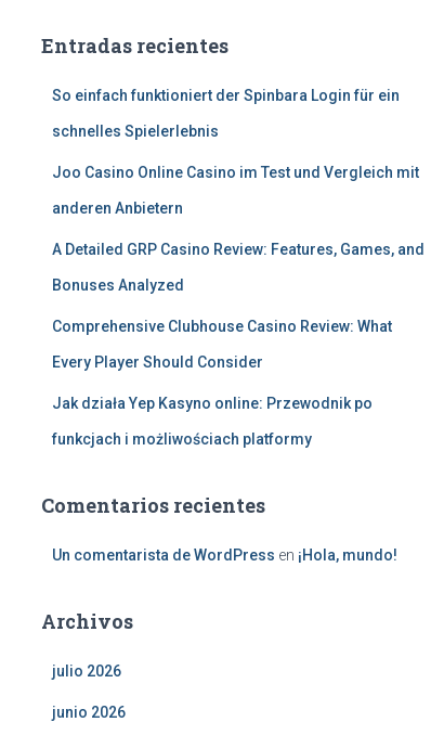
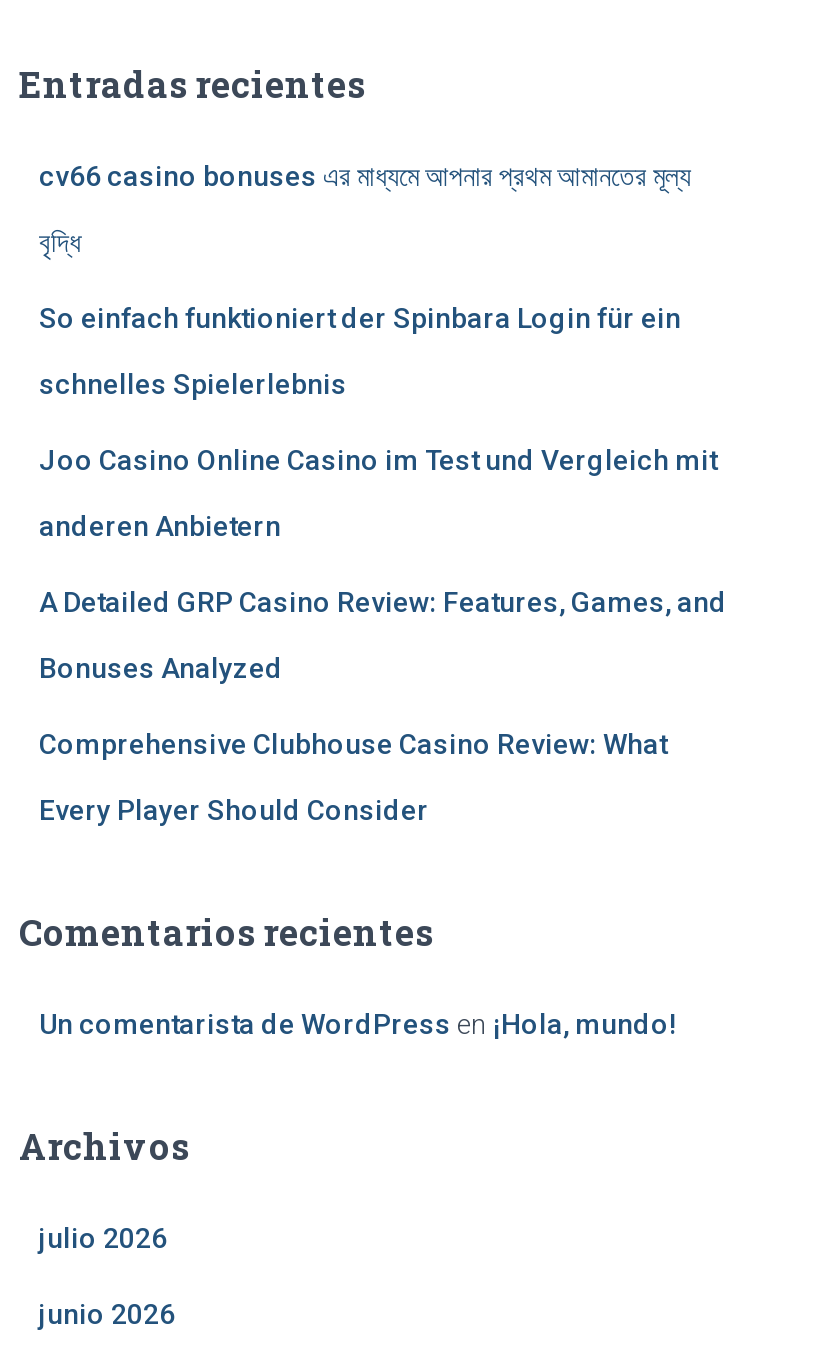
+ cv66 casino bonuses এর মাধ্যমে আপনার প্রথম আমানতের মূল্য
+ বৃদ্ধি

moved down: So einfach funktioniert der Spinbara Login für ein | schnelles Spielerlebnis | Joo Casino Online Casino im Test und Vergleich mit | anderen Anbietern | A Detailed GRP Casino Review: Features, Games, and | Bonuses Analyzed | Comprehensive Clubhouse Casino Review: What | Every Player Should Consider

- Jak działa Yep Kasyno online: Przewodnik po
- funkcjach i możliwościach platformy
